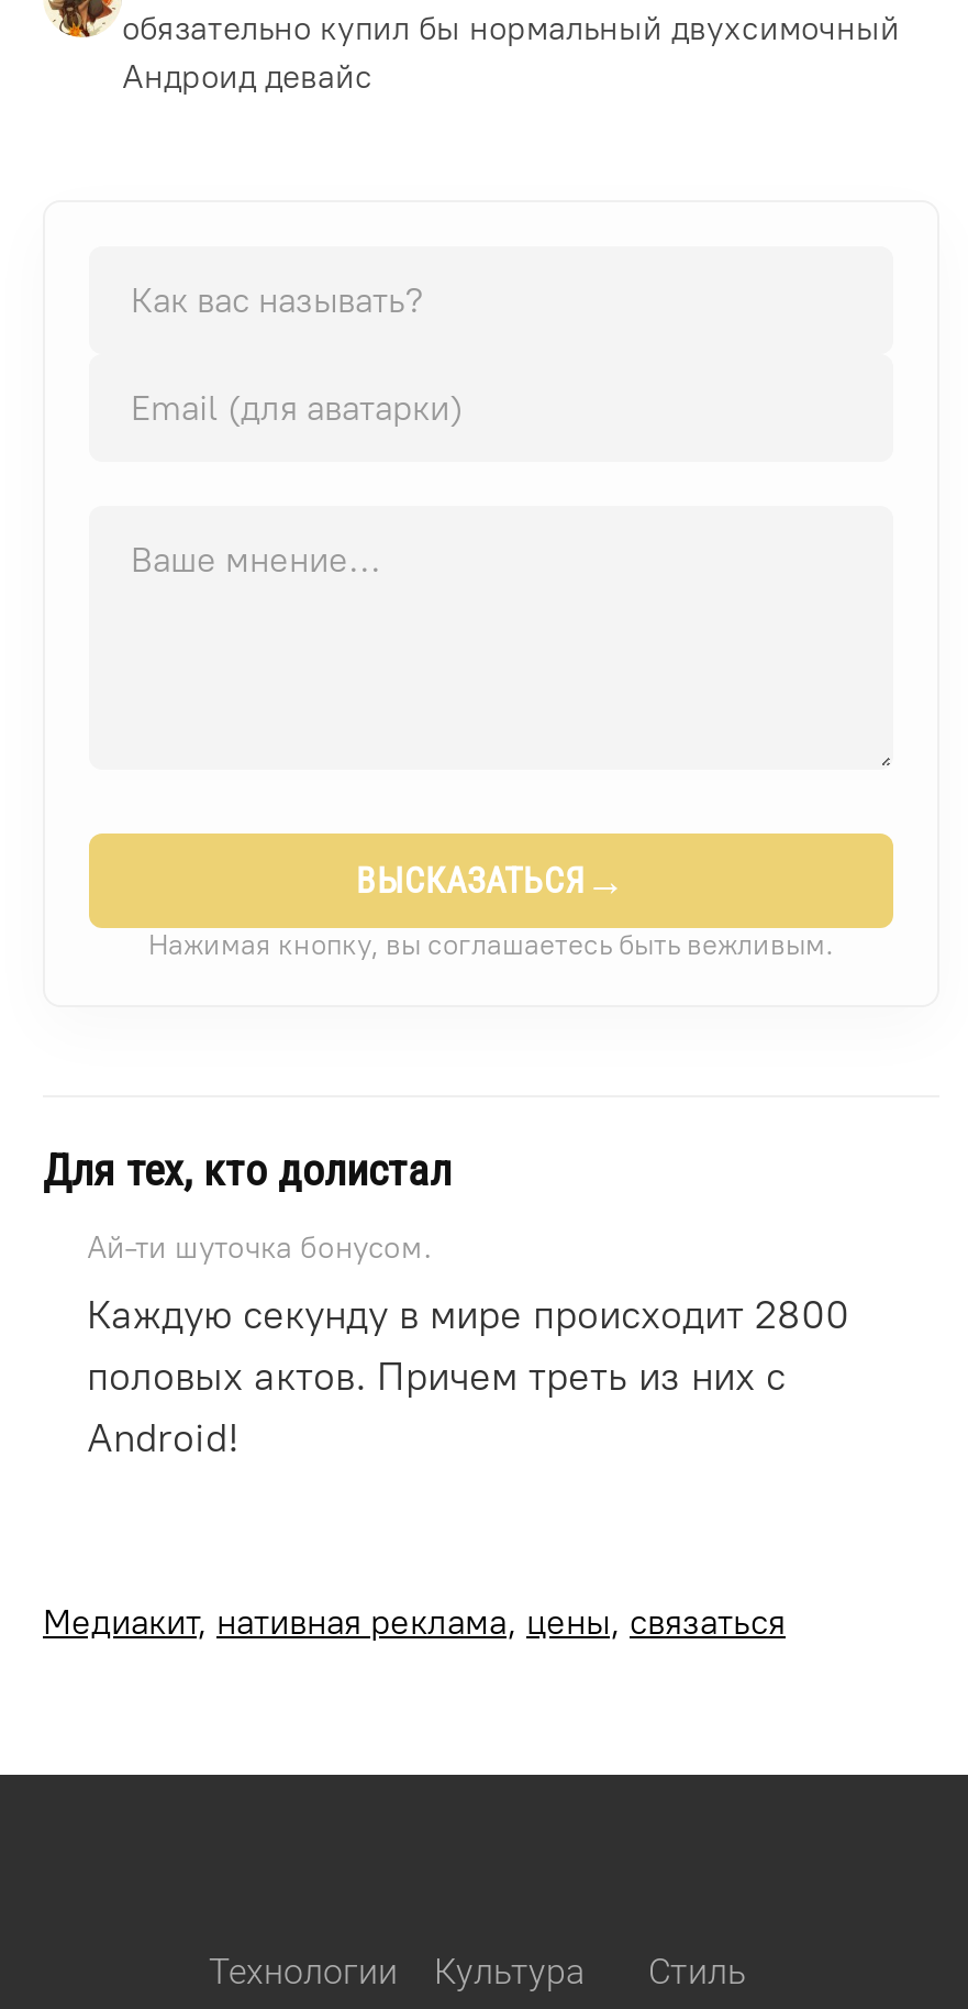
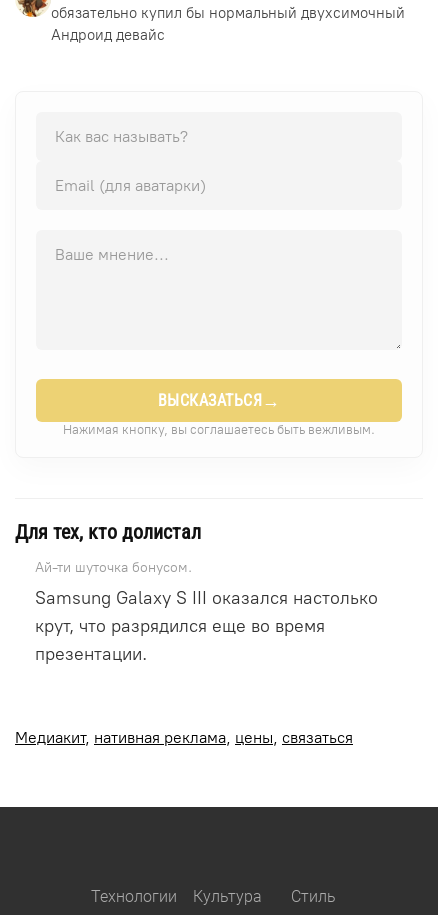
- Каждую секунду в мире происходит 2800
- половых актов. Причем треть из них с
- Android!
+ Samsung Galaxy S III оказался настолько
+ крут, что разрядился еще во время
+ презентации.
